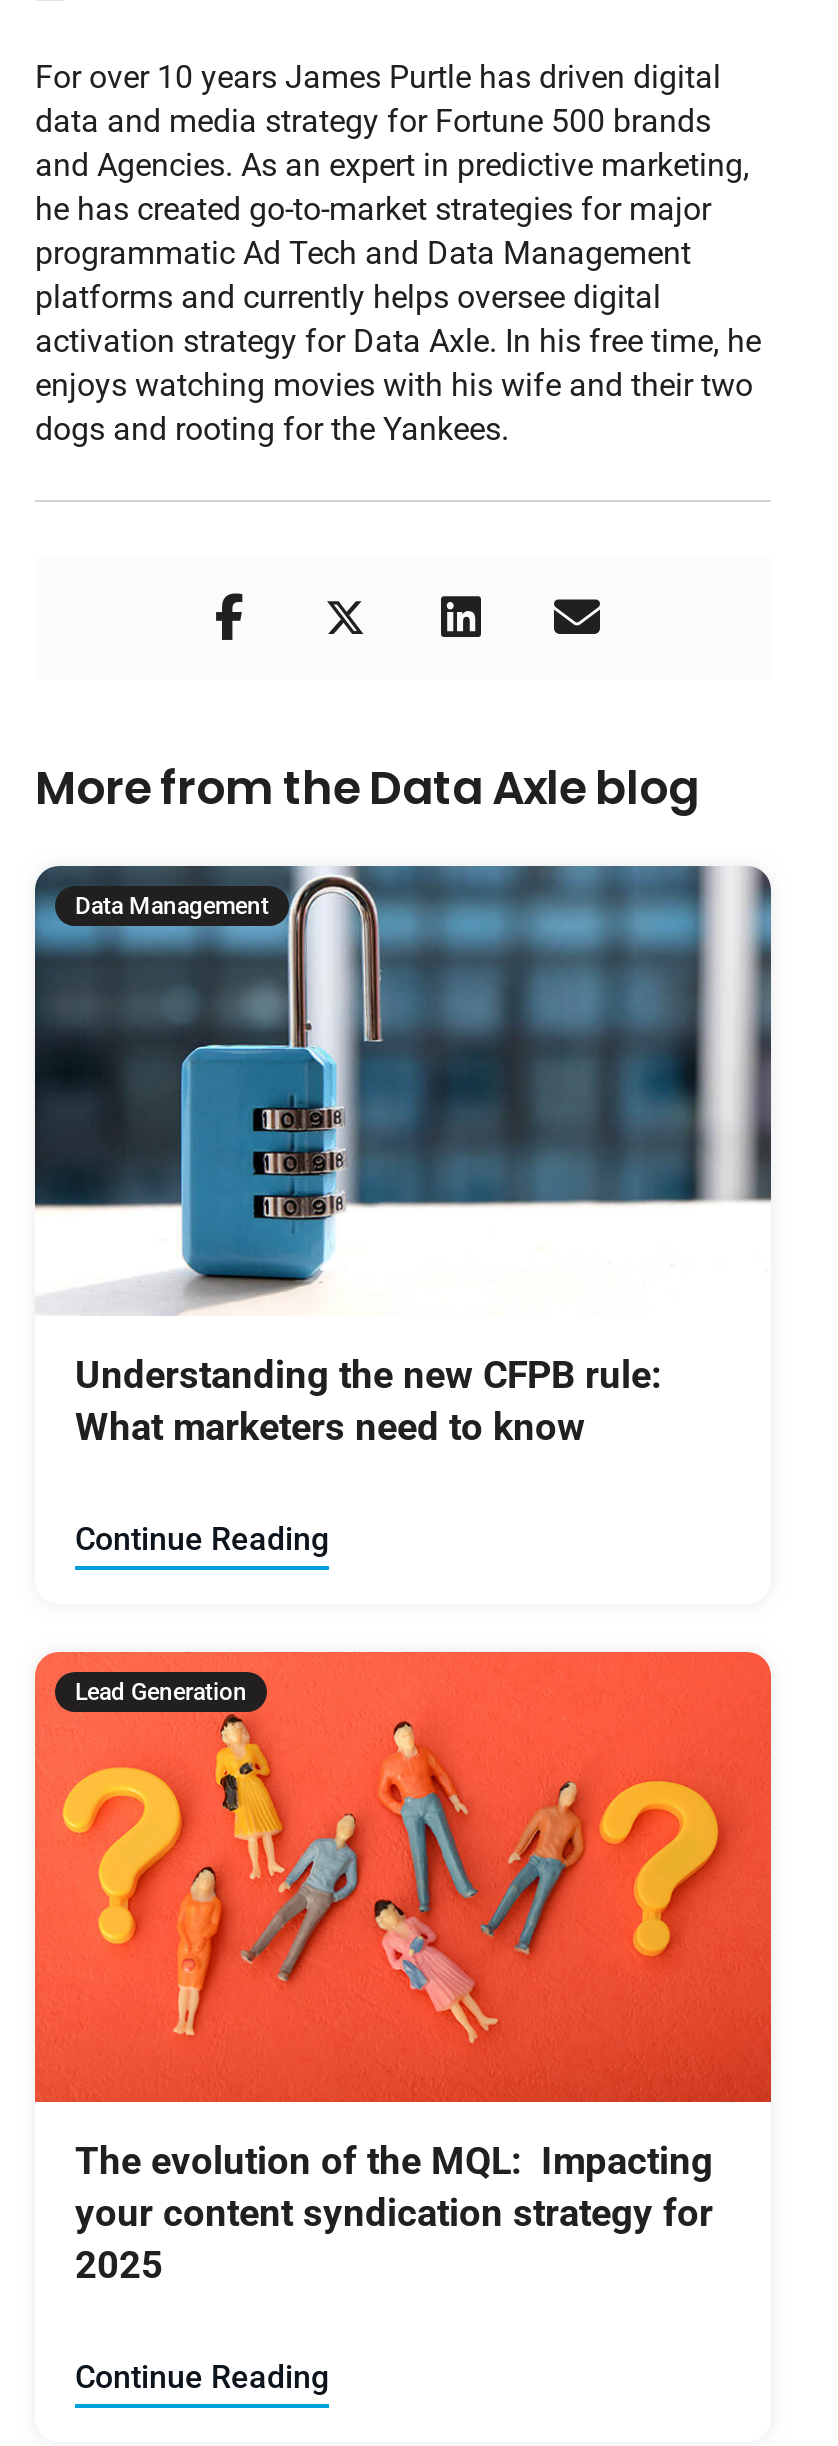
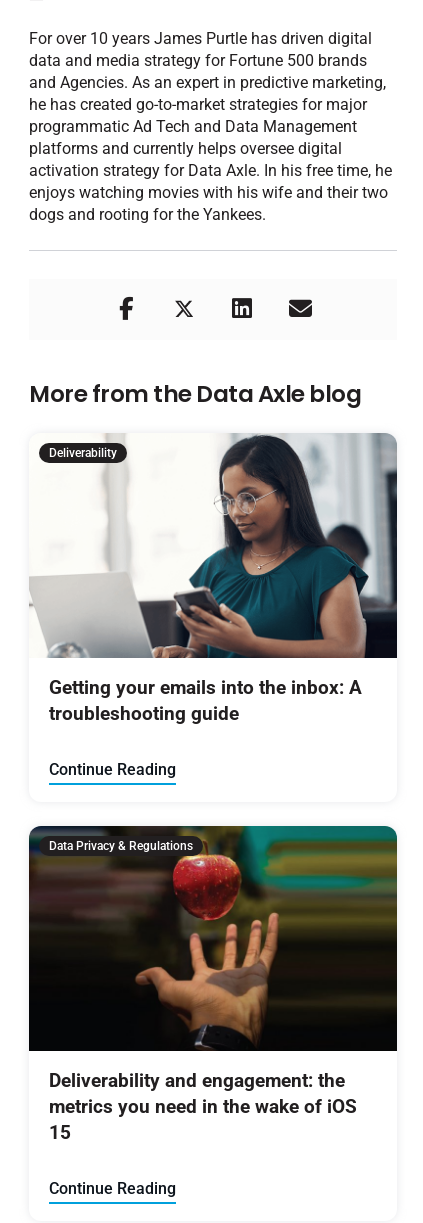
- [image]
- Data Management
+ [image]
+ Deliverability

- Understanding the new CFPB rule:
- What marketers need to know
+ Getting your emails into the inbox: A
+ troubleshooting guide

- [image]
- Lead Generation
+ [image]
+ Data Privacy & Regulations

- The evolution of the MQL: Impacting
- your content syndication strategy for
- 2025
+ Deliverability and engagement: the
+ metrics you need in the wake of iOS
+ 15
